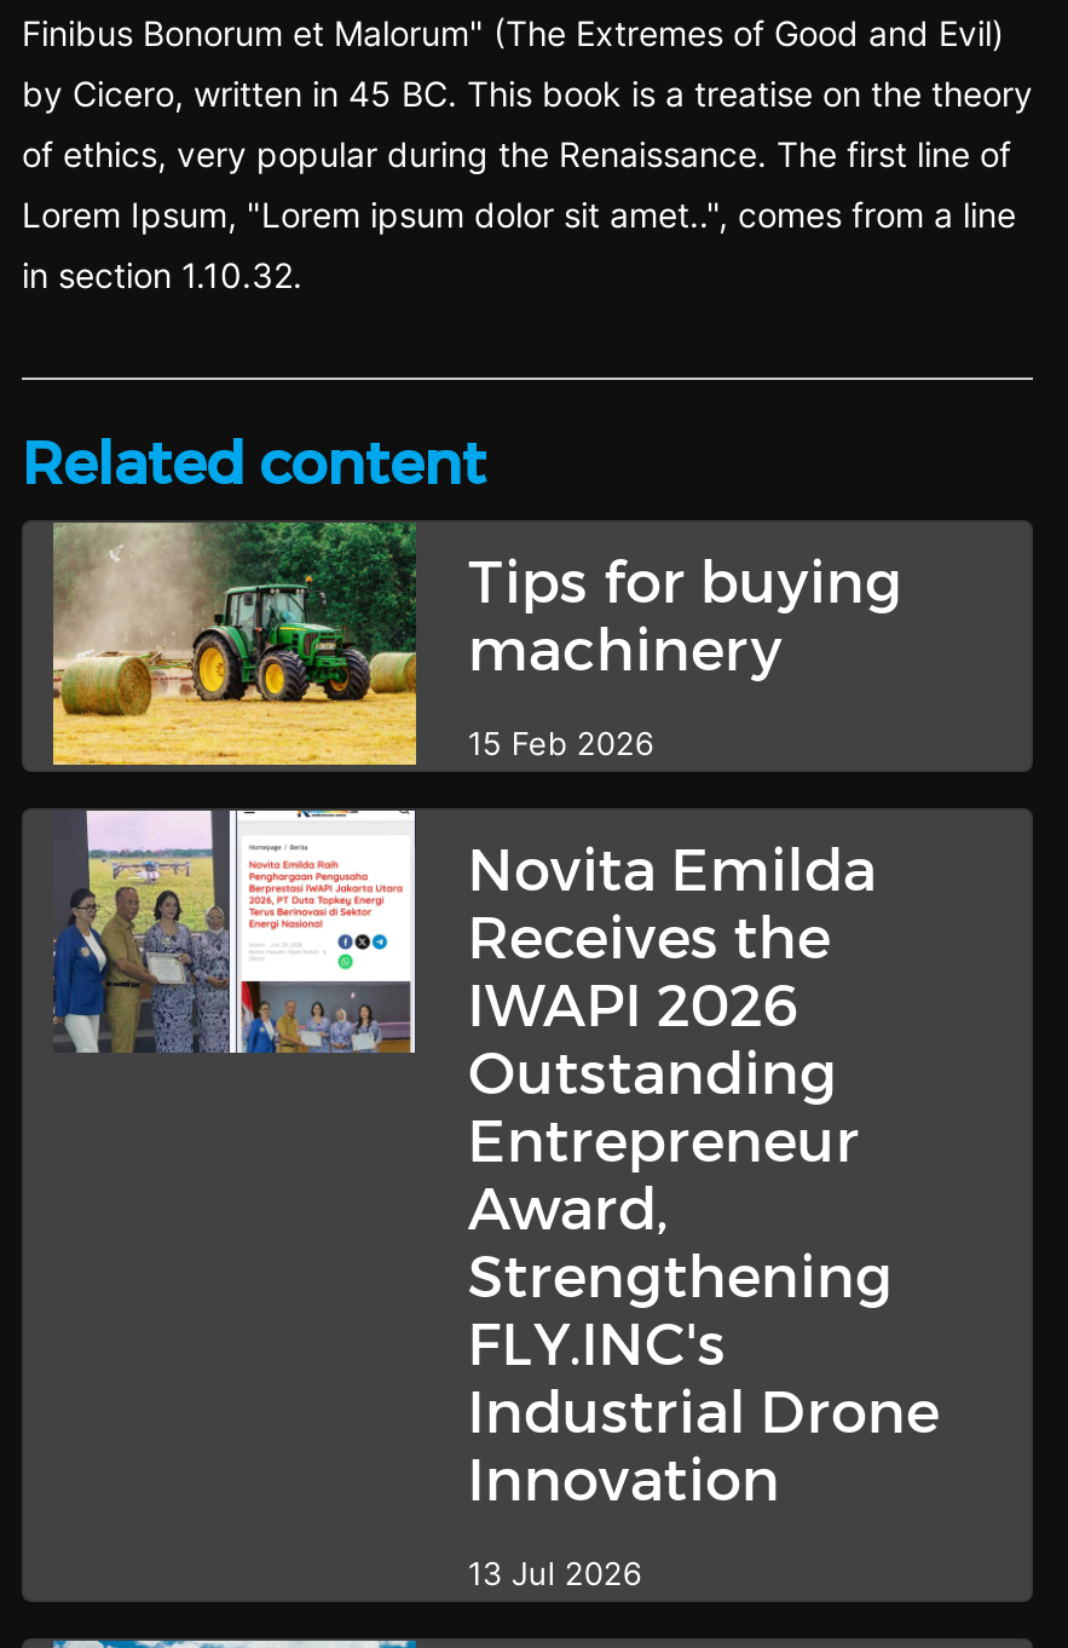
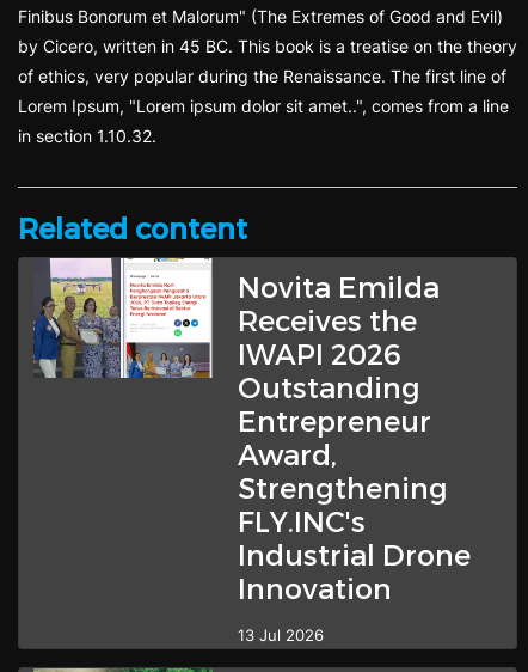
- [image]
- Tips for buying
- machinery
- 15 Feb 2026
